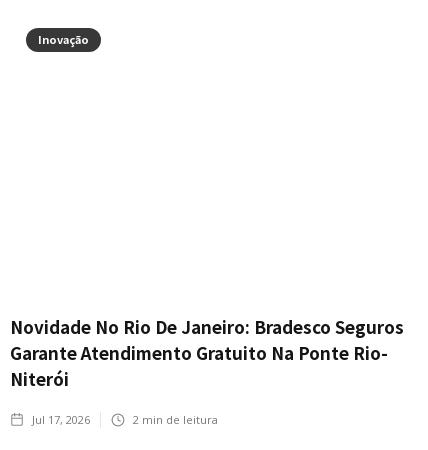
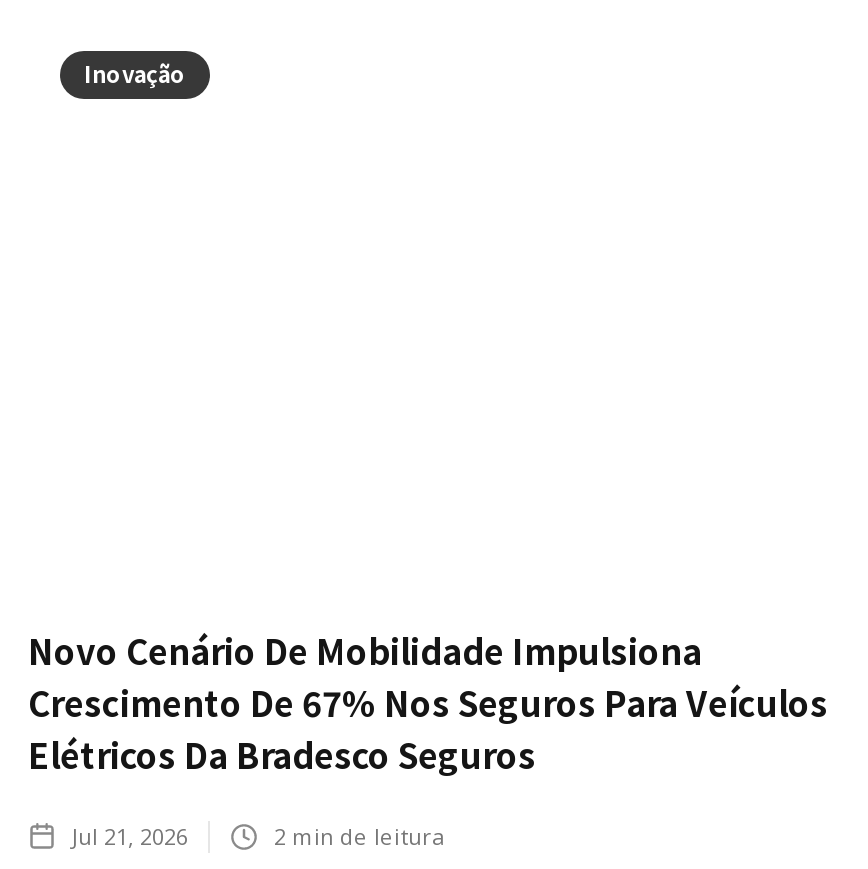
- Novidade No Rio De Janeiro: Bradesco Seguros
- Garante Atendimento Gratuito Na Ponte Rio-
- Niterói
+ Novo Cenário De Mobilidade Impulsiona
+ Crescimento De 67% Nos Seguros Para Veículos
+ Elétricos Da Bradesco Seguros

- Jul 17, 2026
+ Jul 21, 2026
